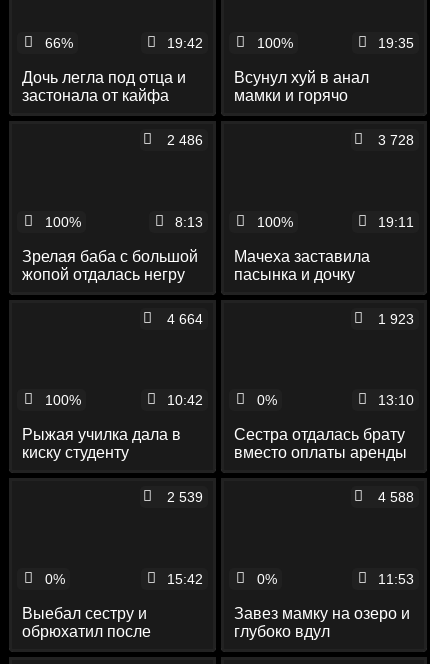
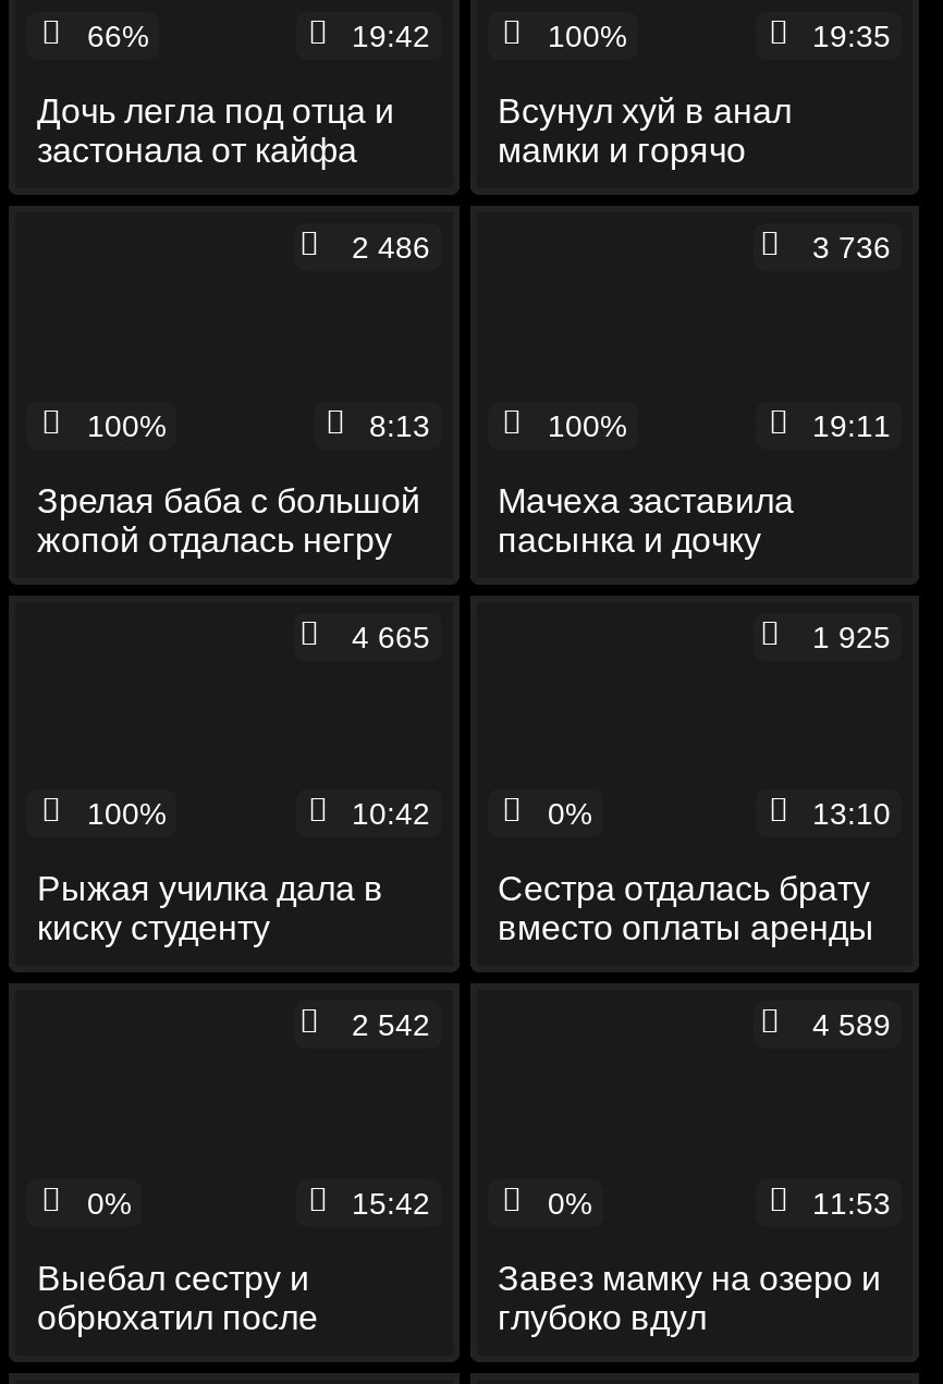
- 3 728
+ 3 736

- 4 664
+ 4 665

- 1 923
+ 1 925

- 2 539
+ 2 542

- 4 588
+ 4 589
